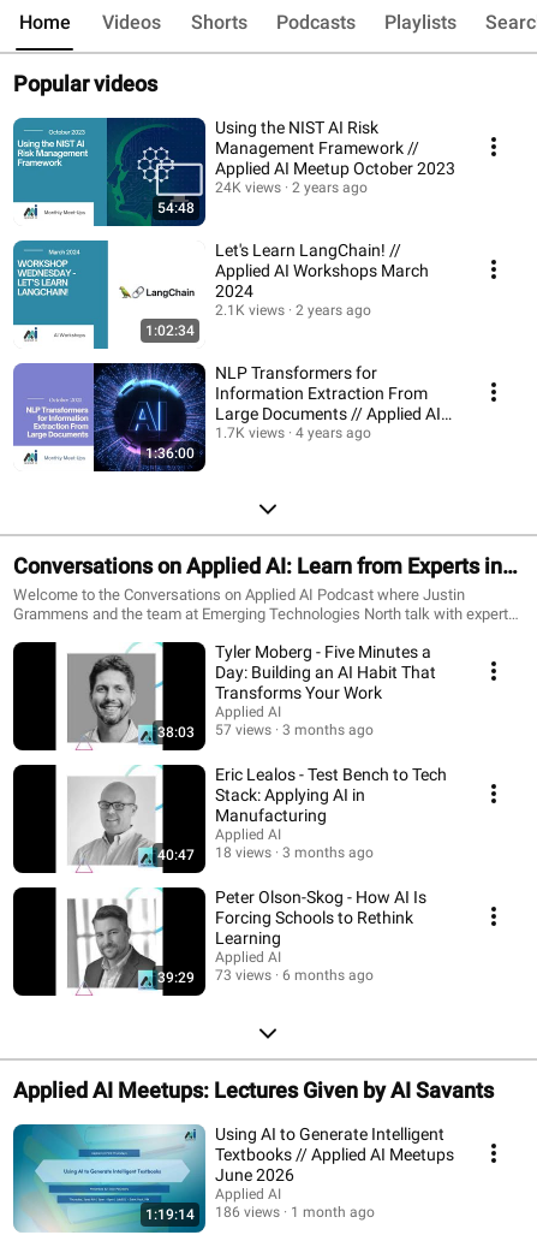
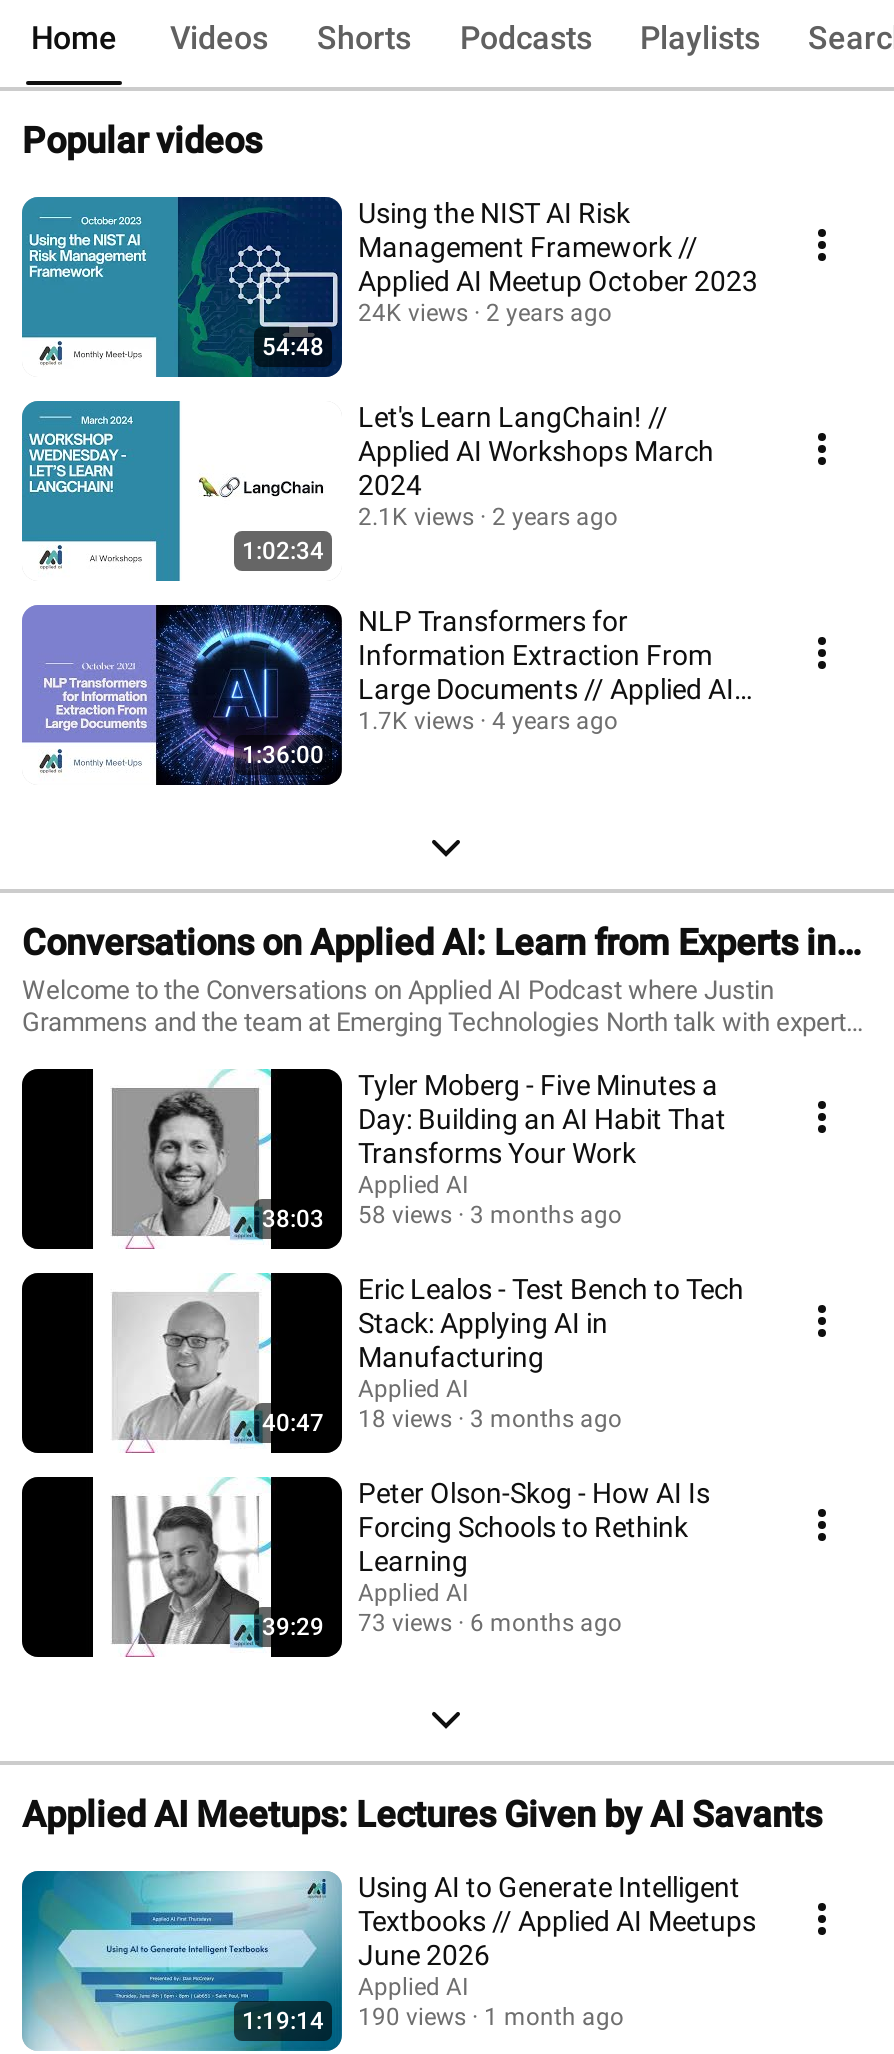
- 38:03 57 views 3 months ago
+ 38:03 58 views 3 months ago

- 1:19:14 186 views 1 month ago
+ 1:19:14 190 views 1 month ago
